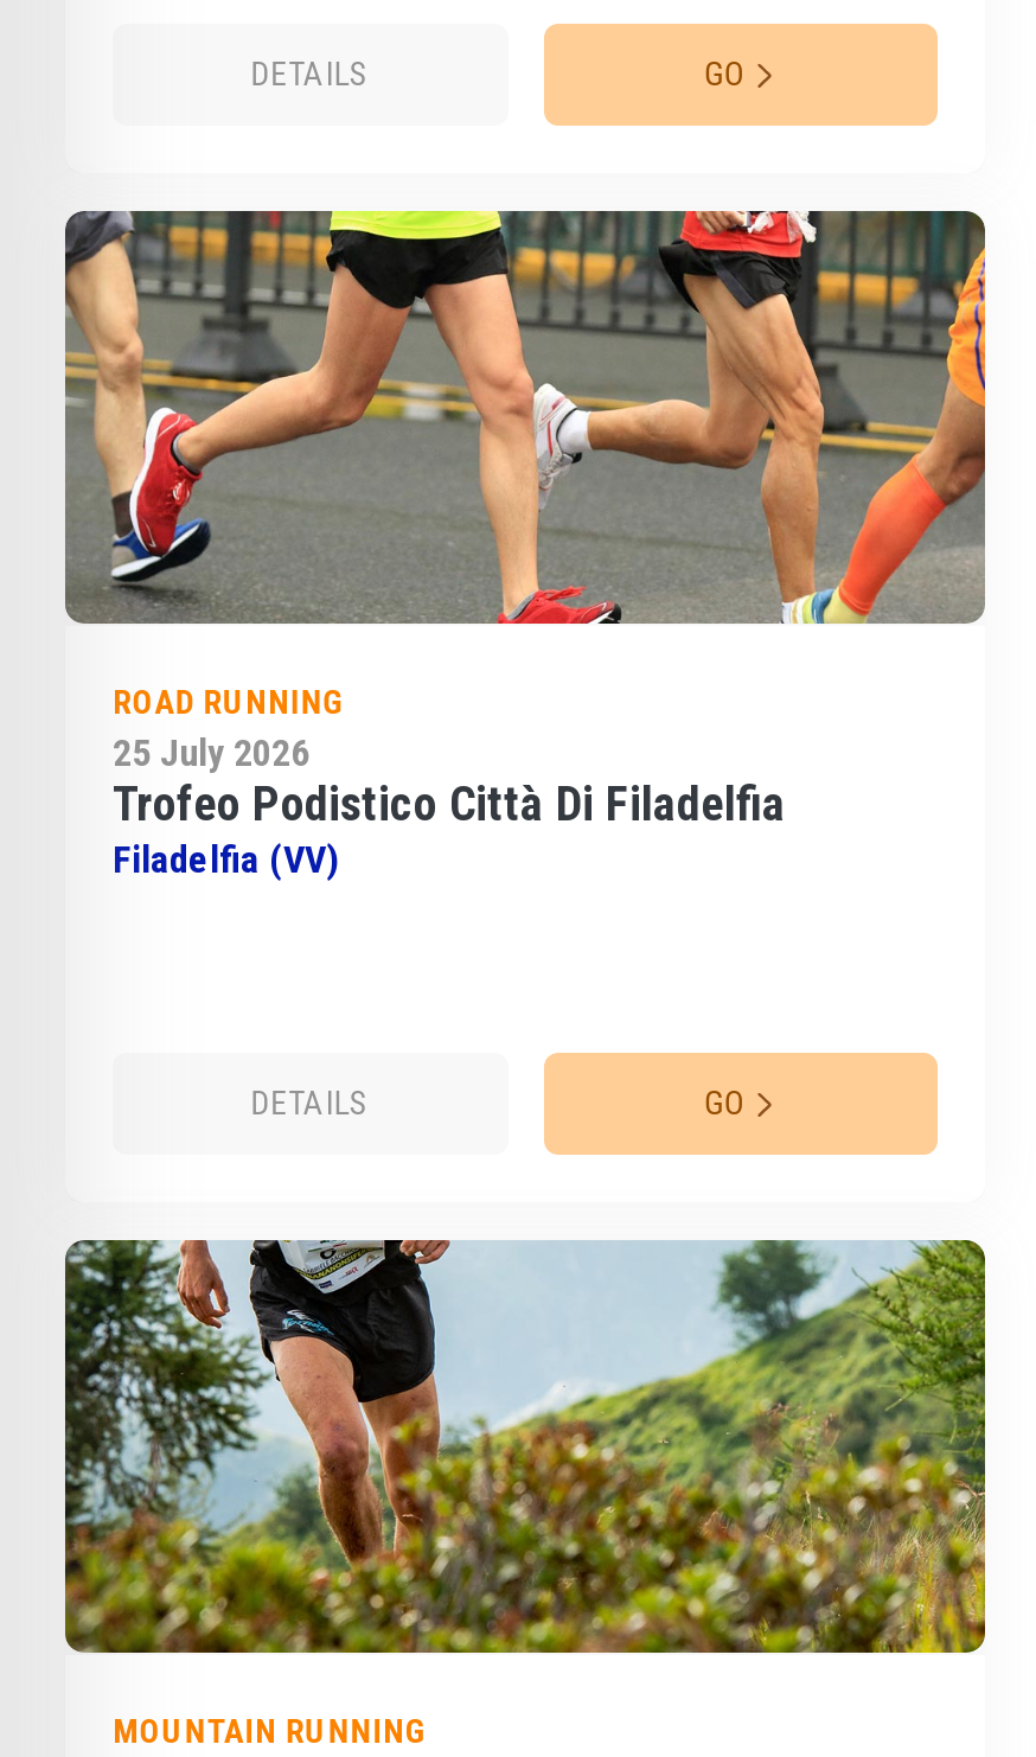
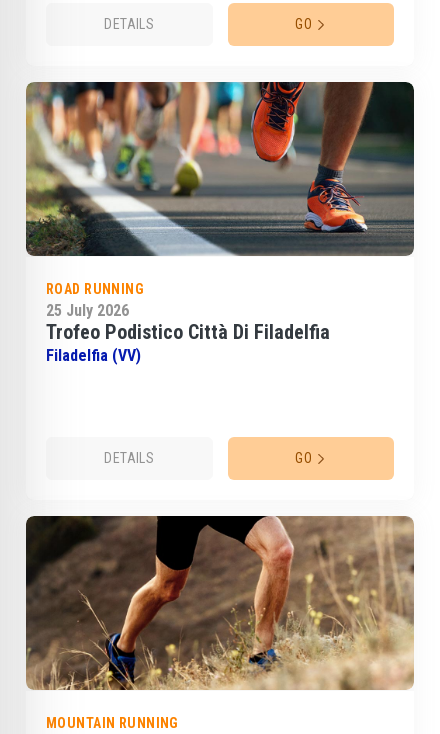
- [image]
+ [image]

- [image]
+ [image]
